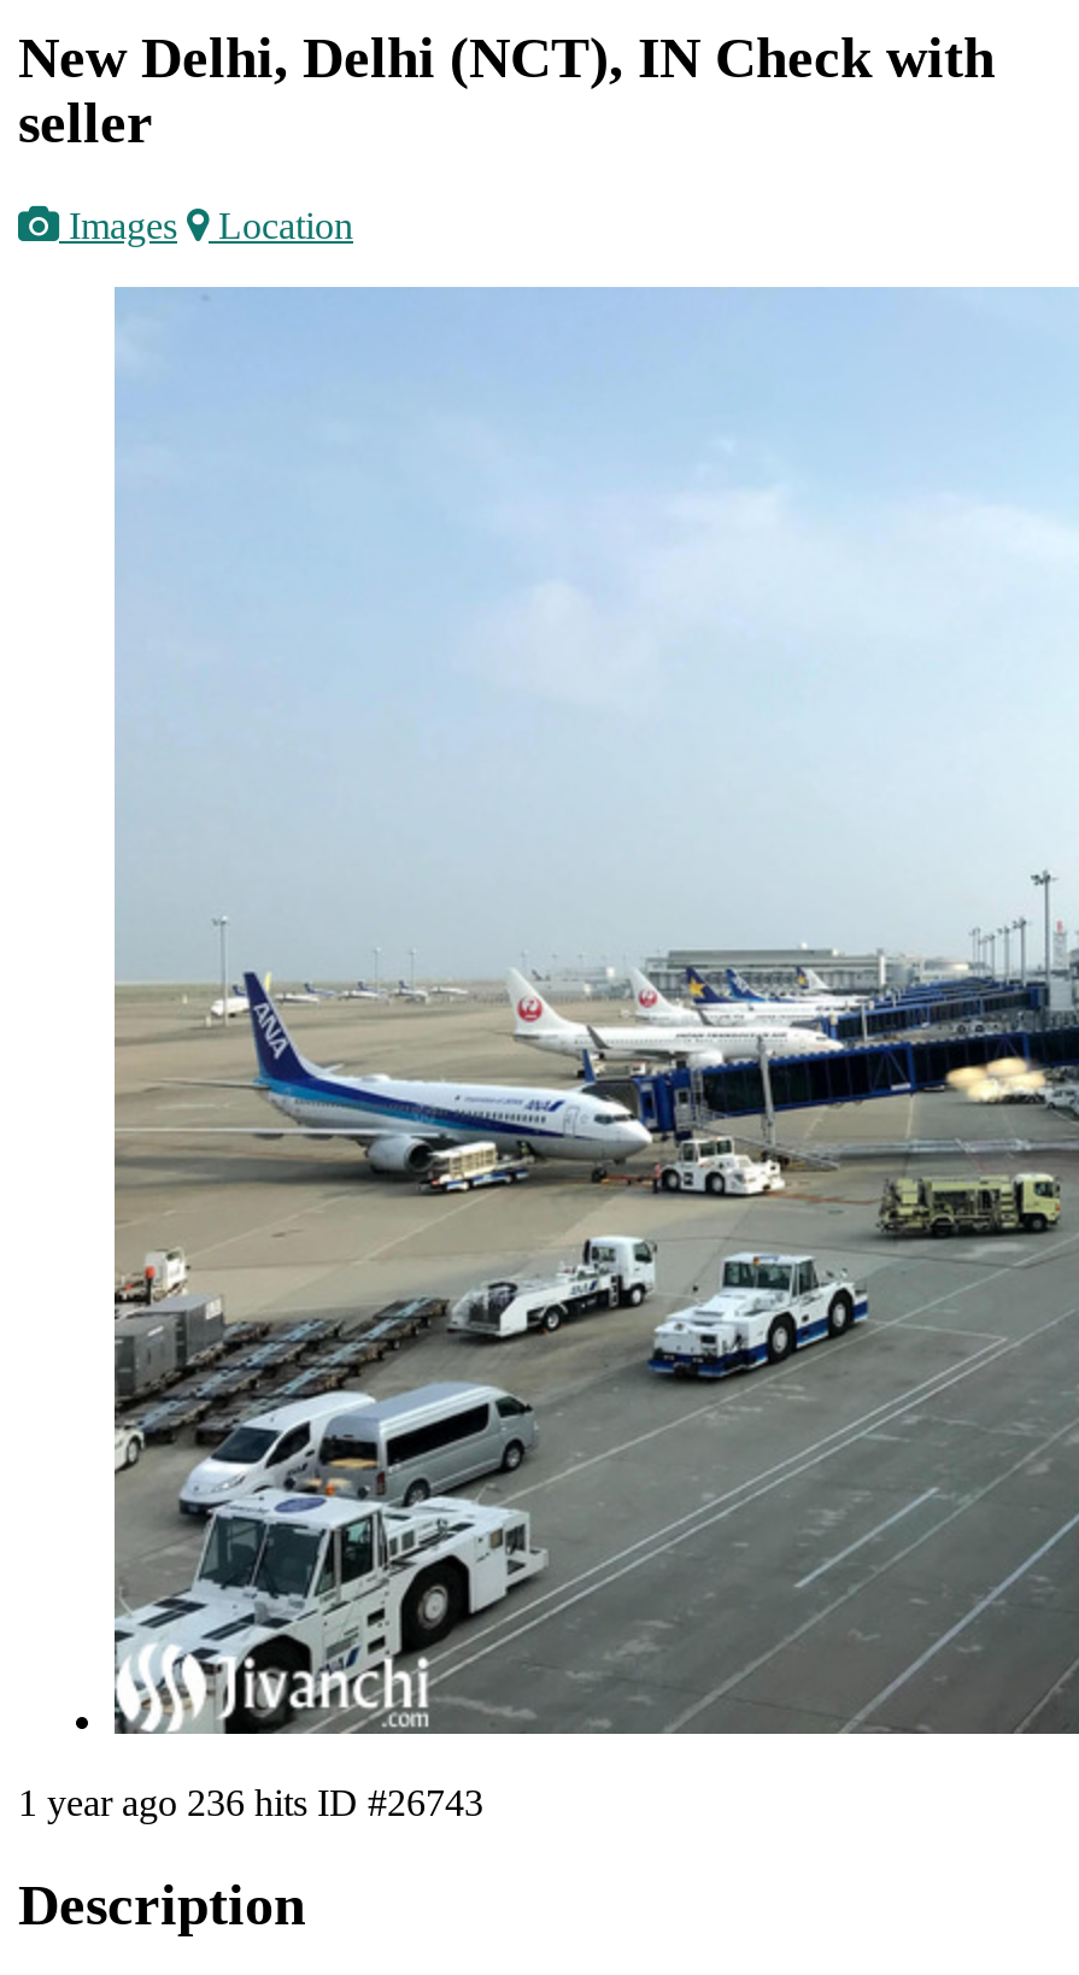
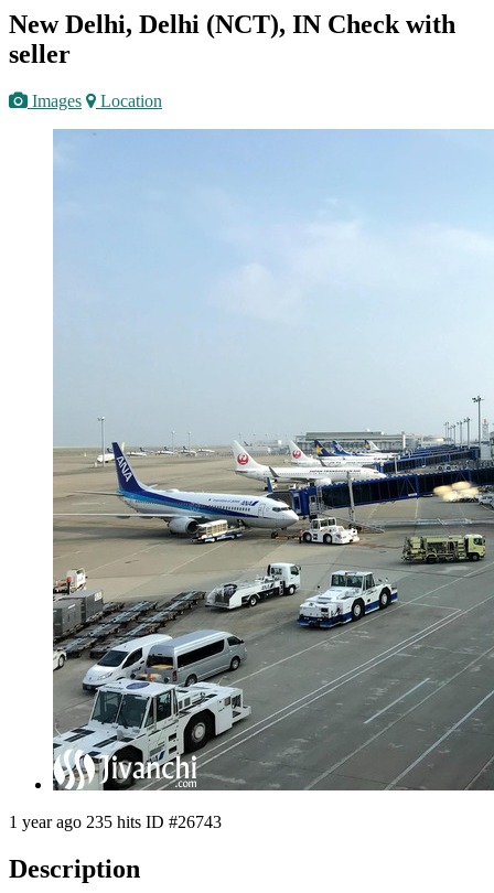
- 1 year ago 236 hits ID #26743
+ 1 year ago 235 hits ID #26743
